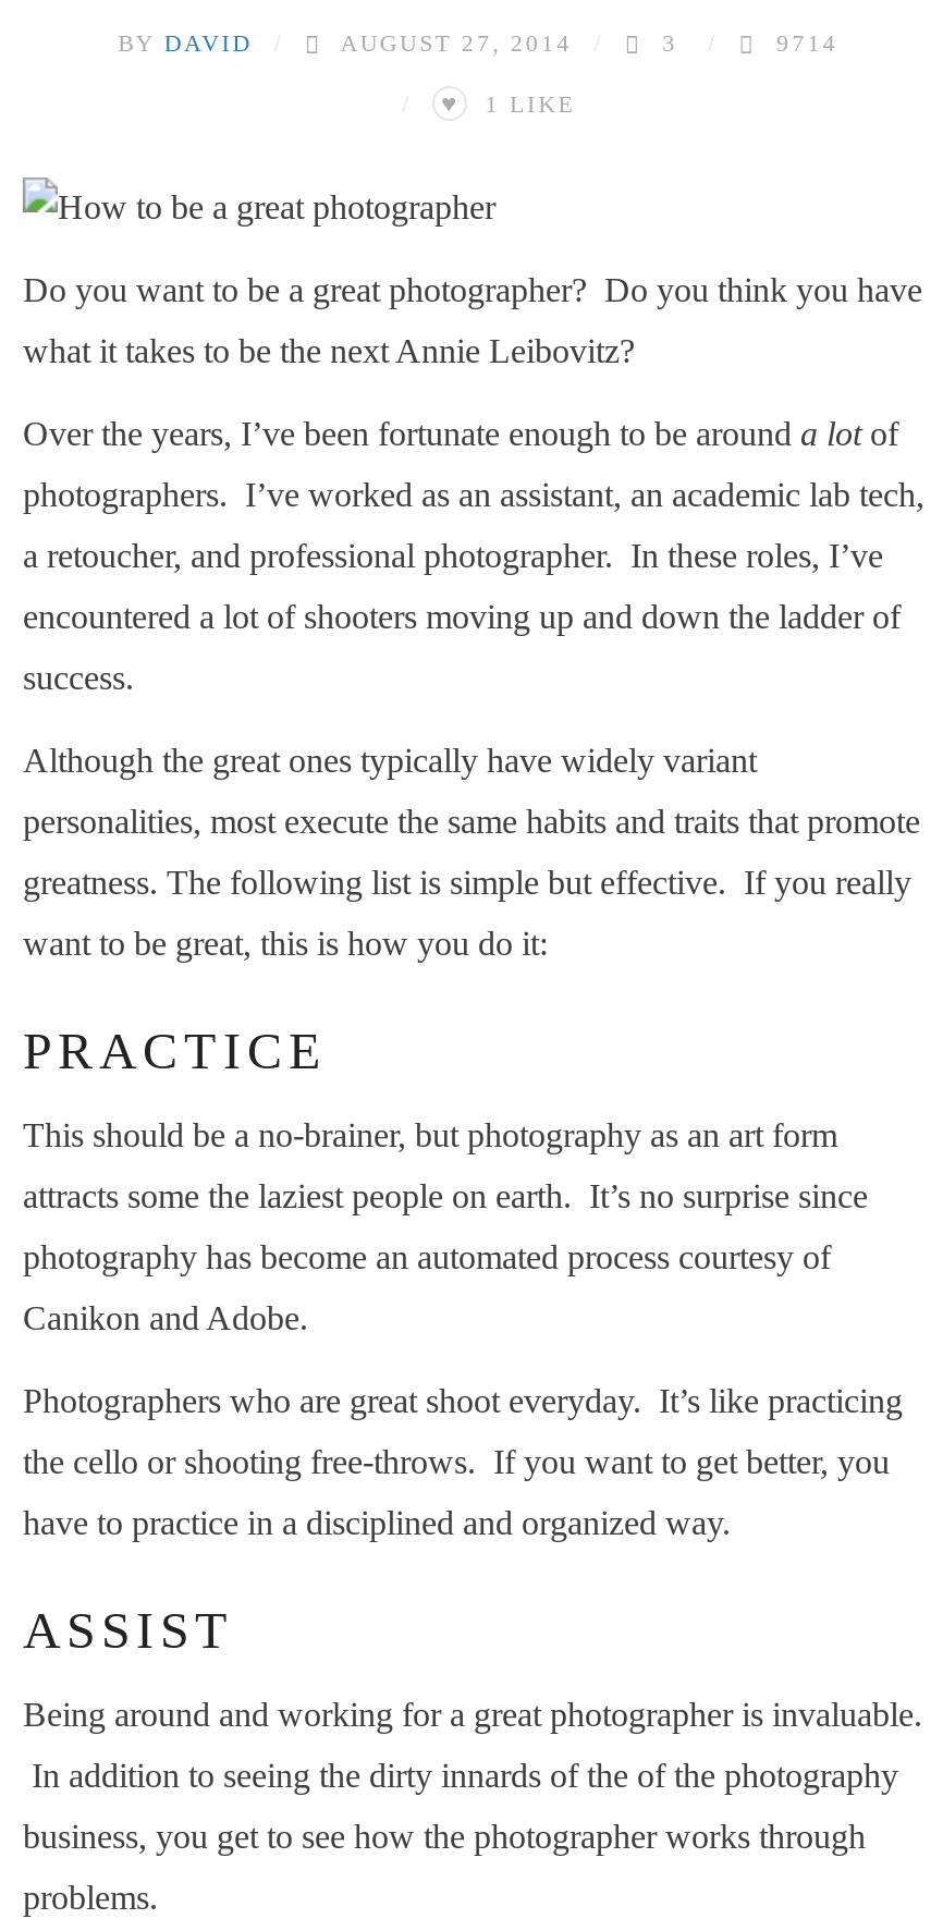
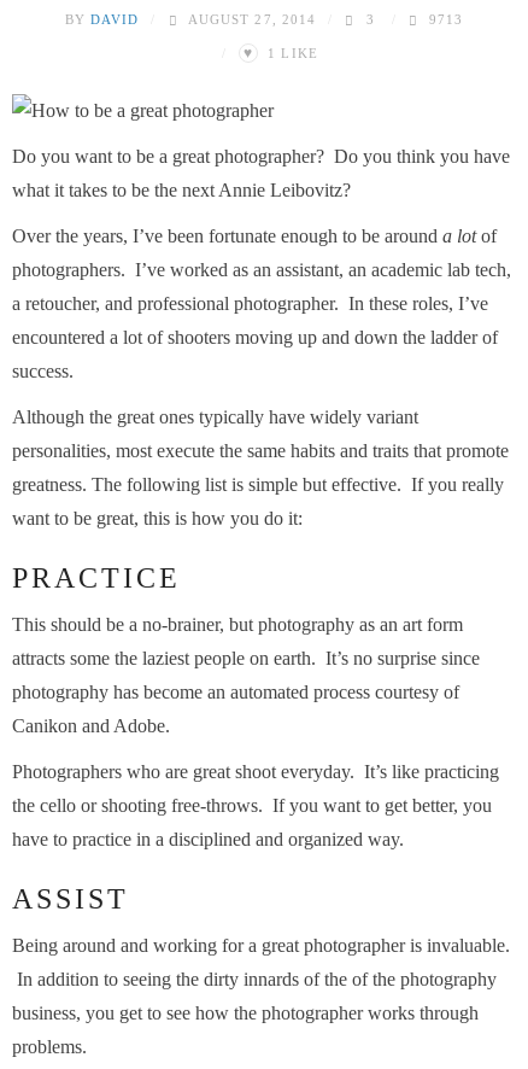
- 9714
+ 9713
